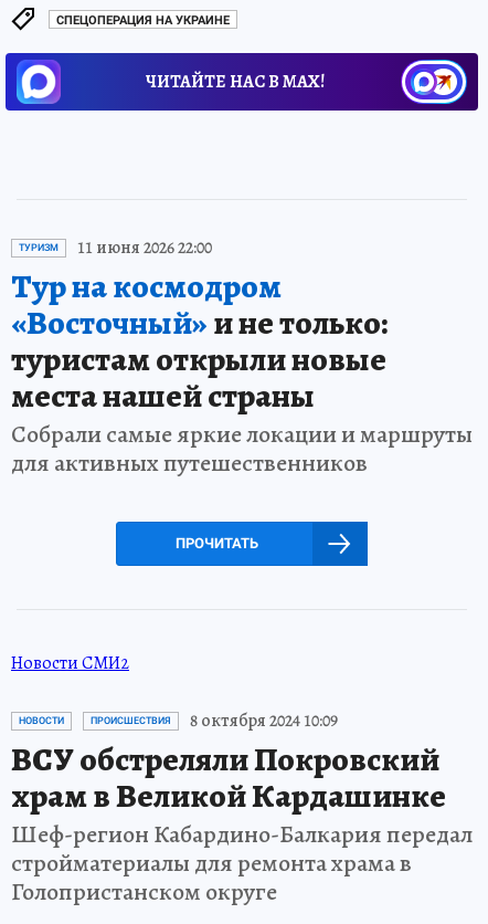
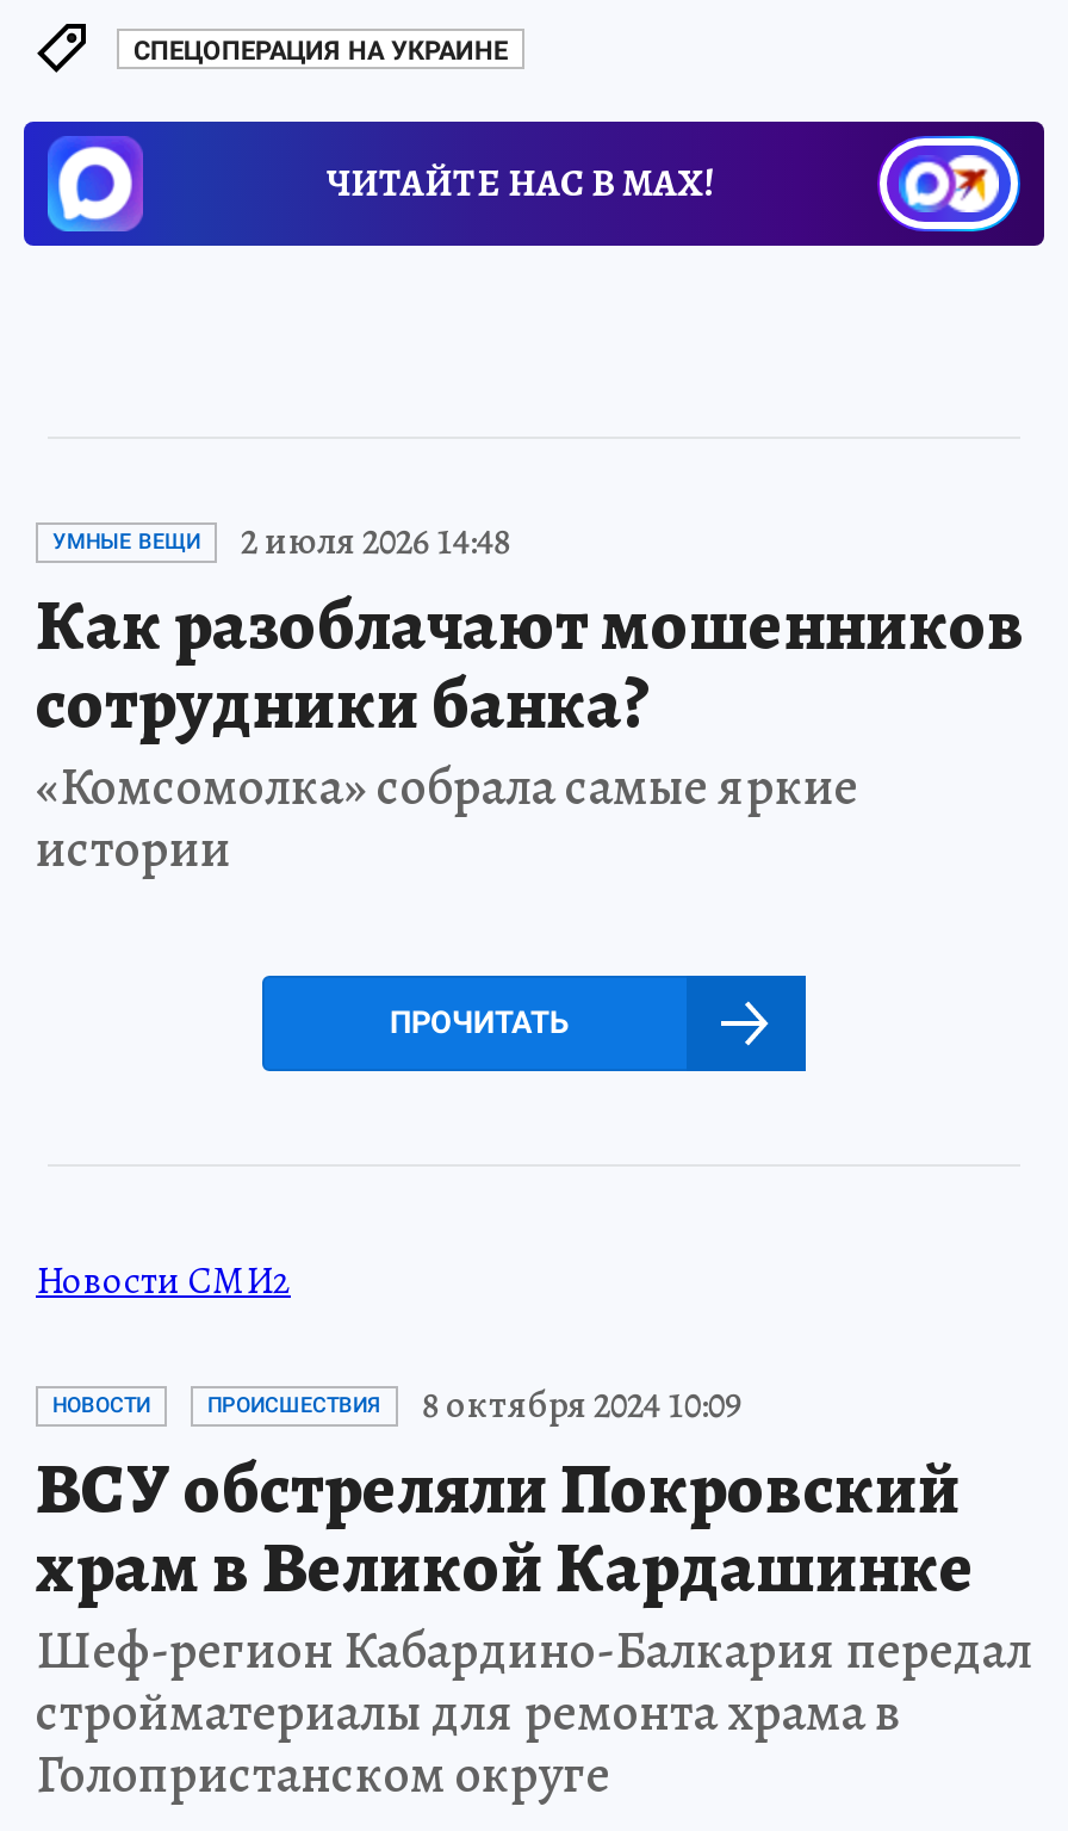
- ТУРИЗМ
- 11 июня 2026 22:00
- Тур на космодром
- «Восточный»и не только:
- туристам открыли новые
- места нашей страны
- Собрали самые яркие локации и маршруты
- для активных путешественников
+ УМНЫЕ ВЕЩИ
+ 2 июля 2026 14:48
+ Как разоблачают мошенников
+ сотрудники банка?
+ «Комсомолка» собрала самые яркие
+ истории
